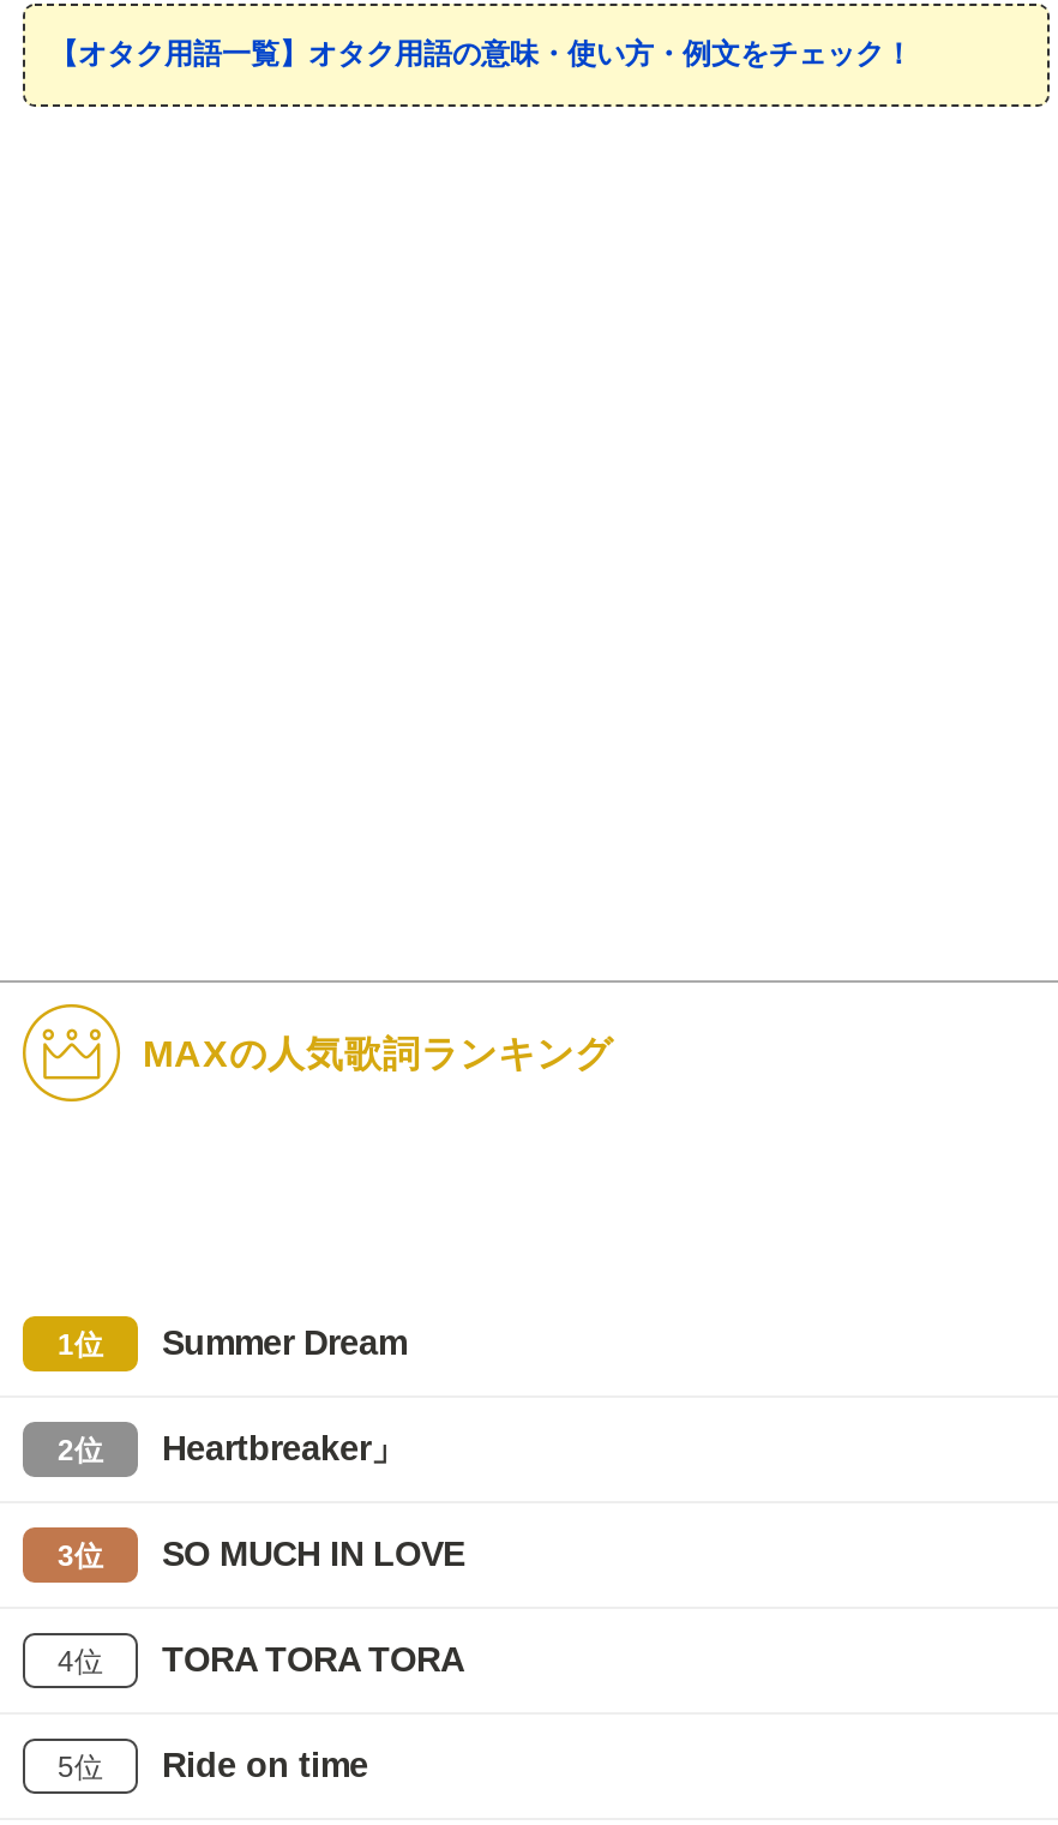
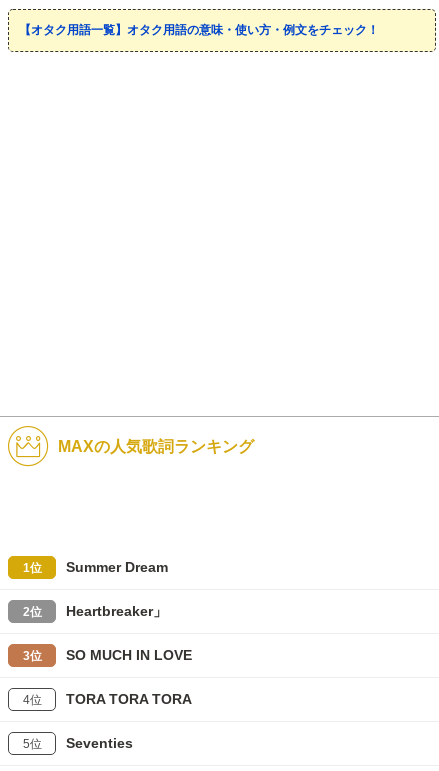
- Ride on time
+ Seventies
